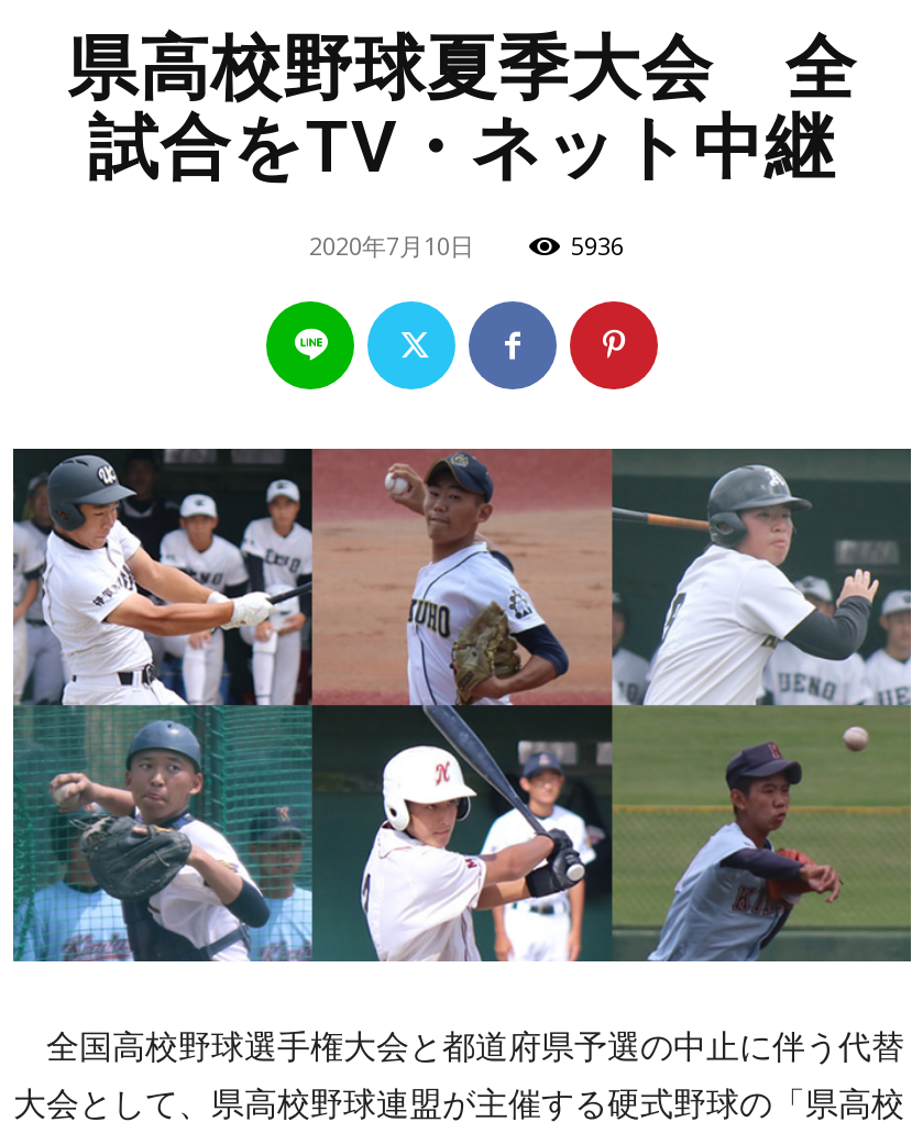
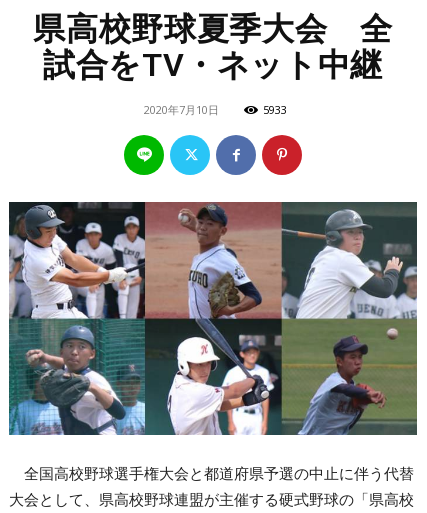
- 5936
+ 5933
